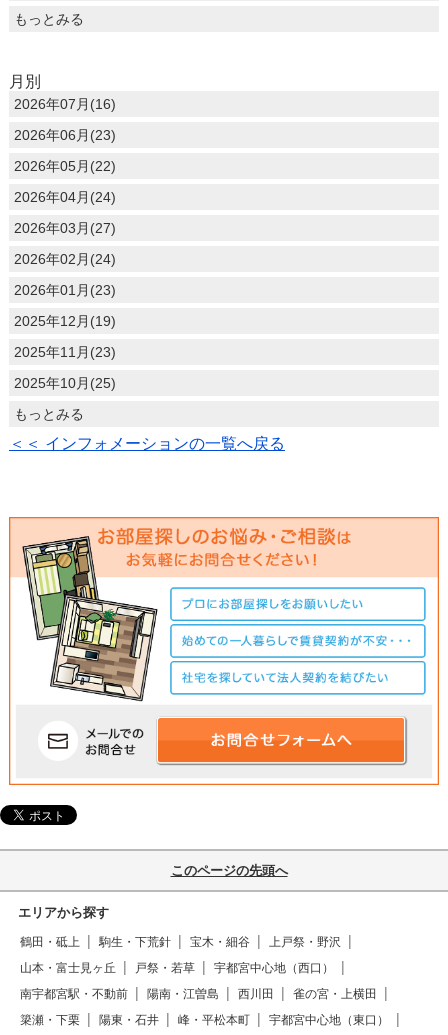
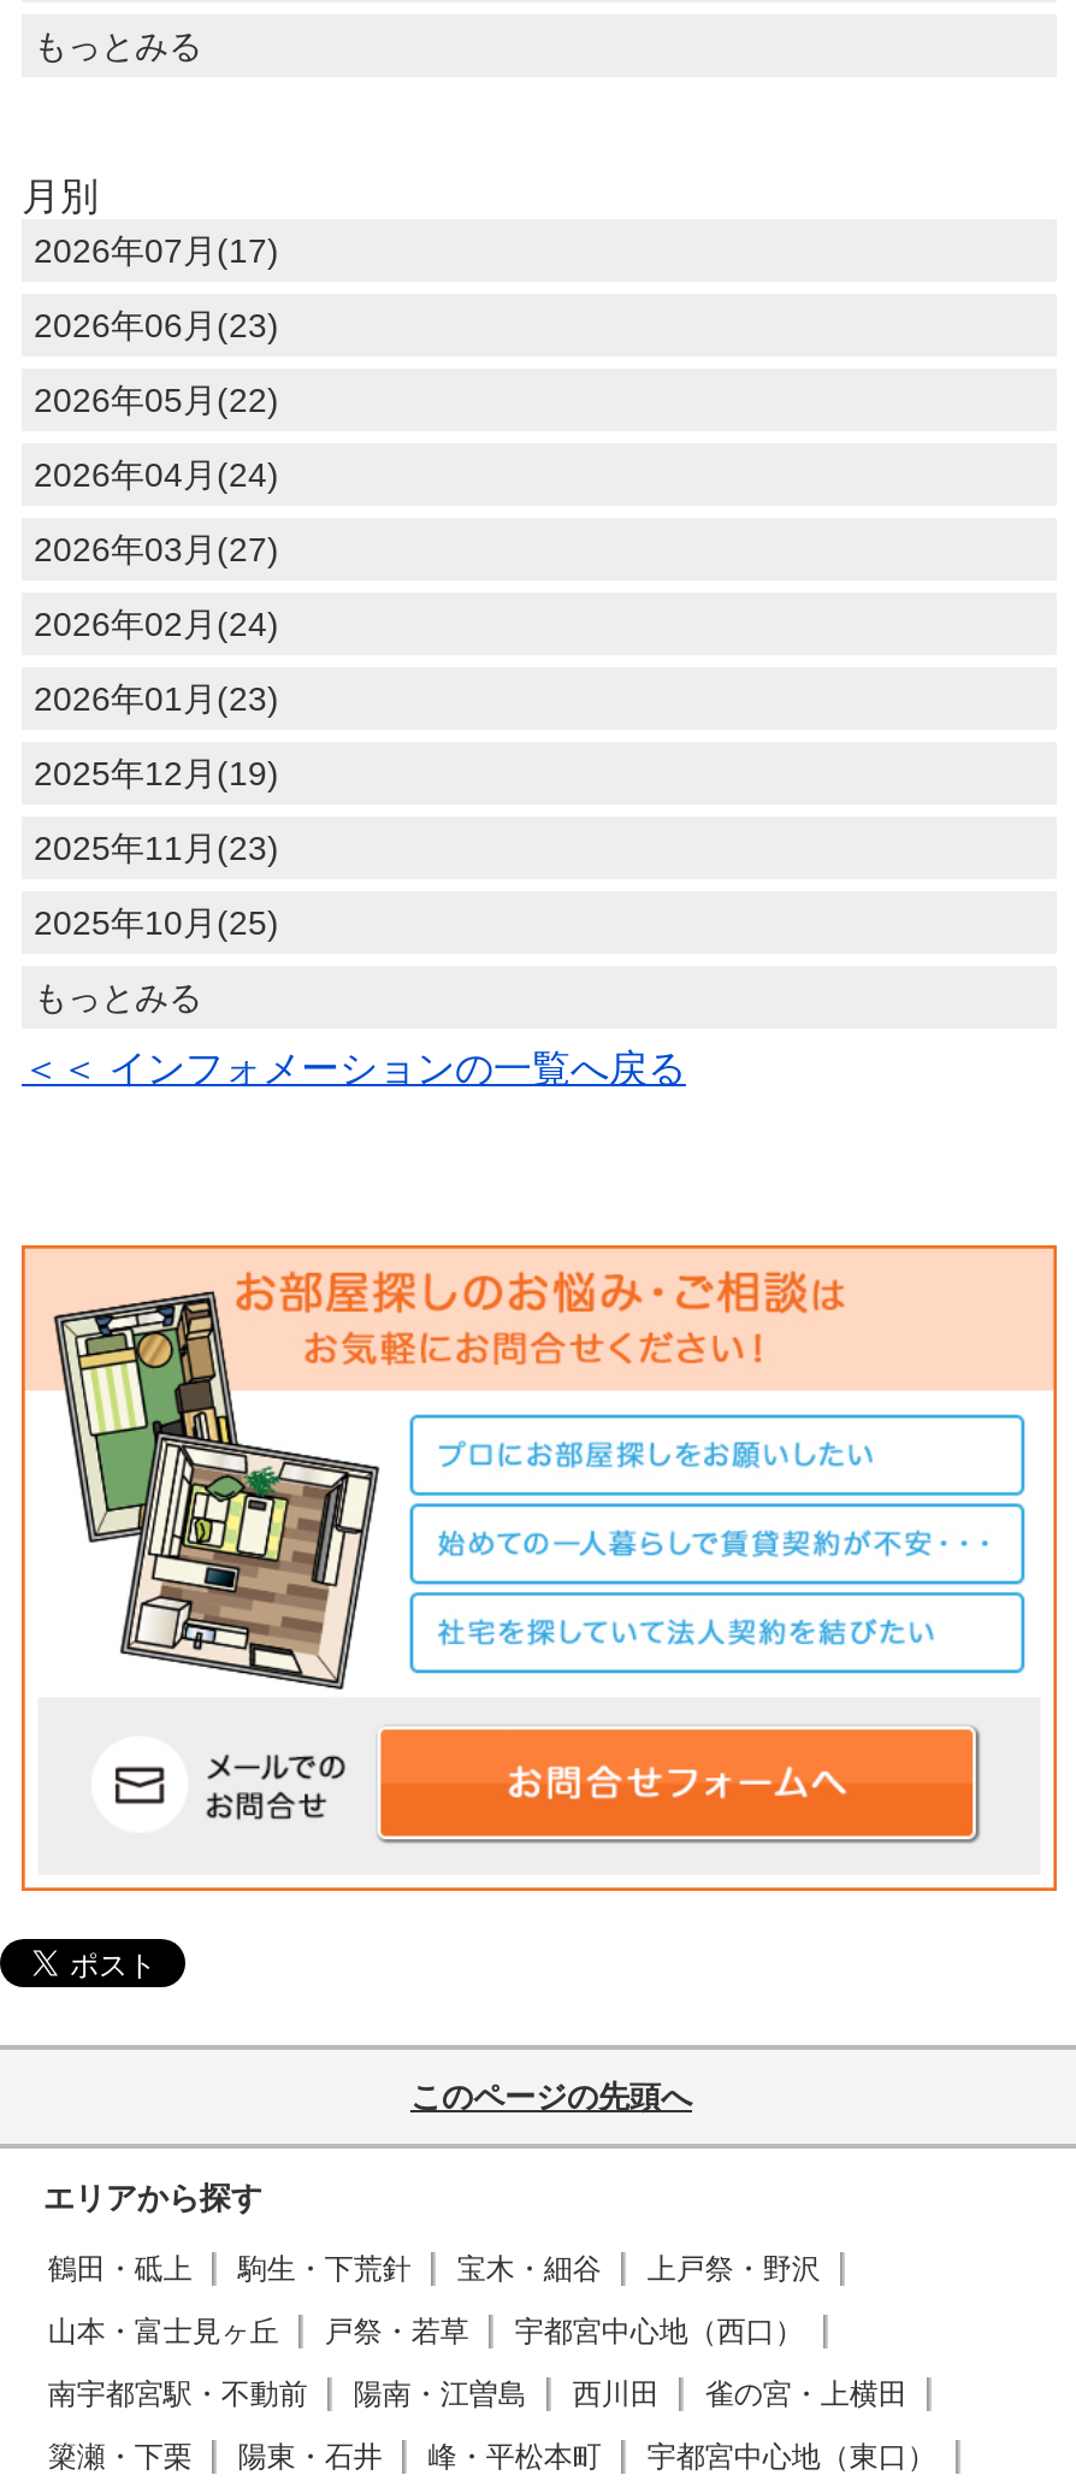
- 2026年07月(16)
+ 2026年07月(17)
